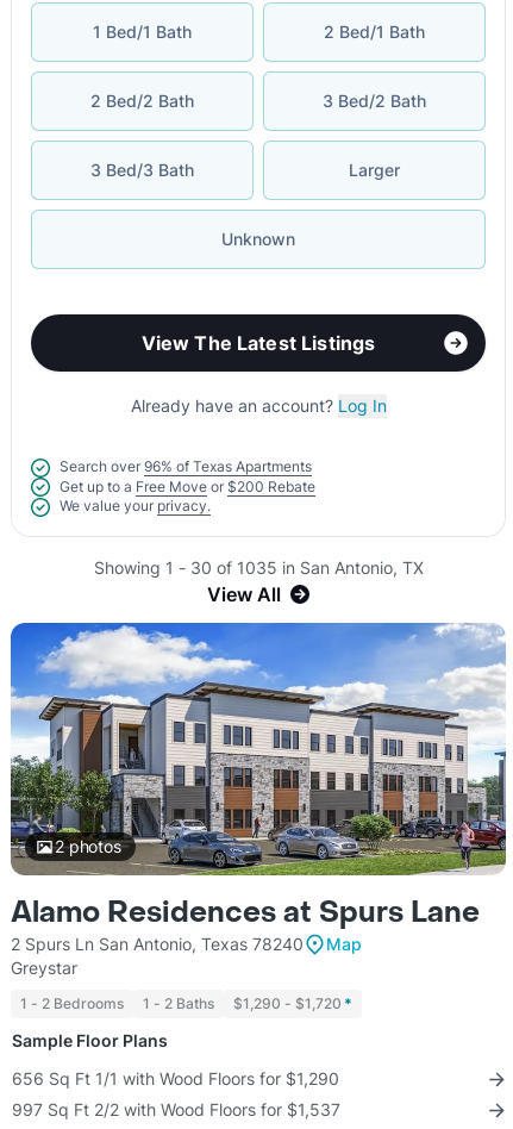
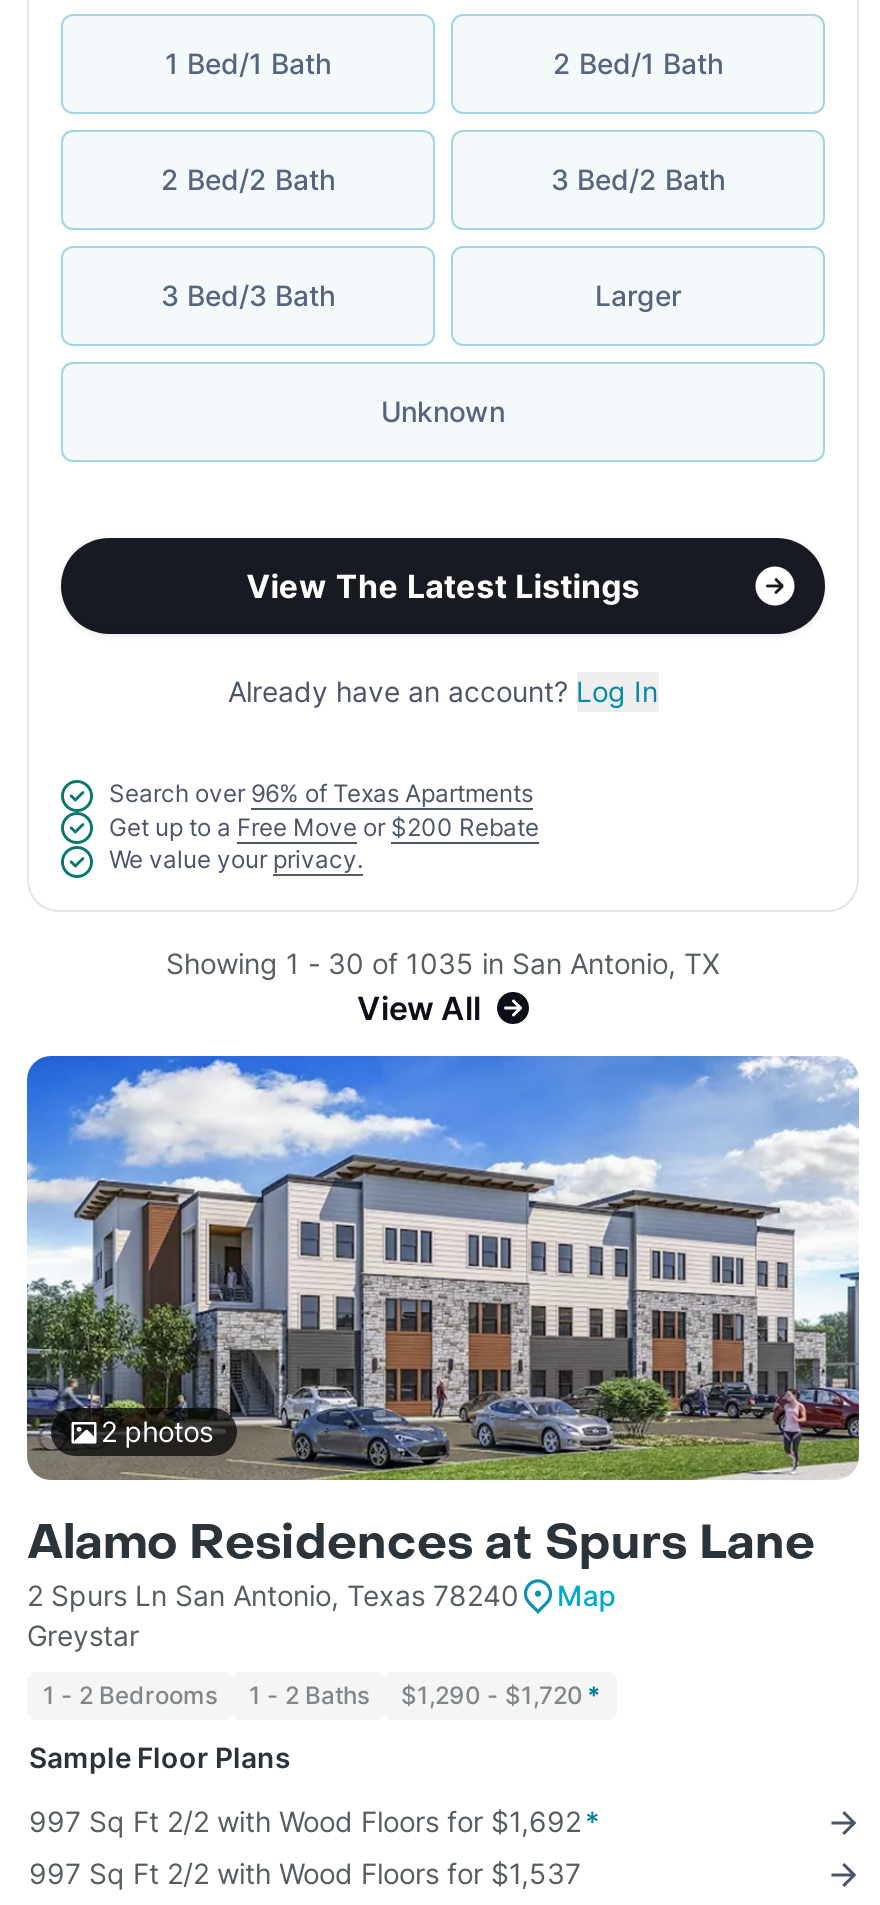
- 656 Sq Ft 1/1 with Wood Floors for $1,290
+ 997 Sq Ft 2/2 with Wood Floors for $1,692 *
